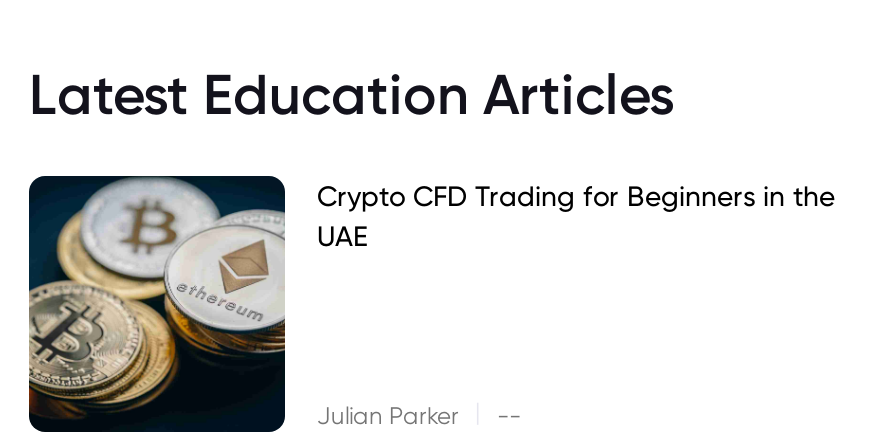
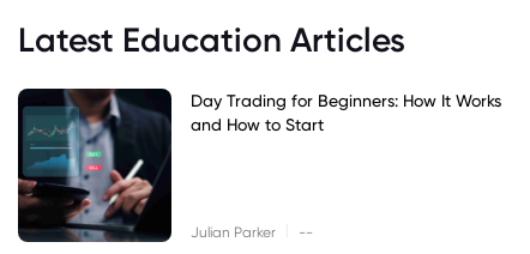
- [image]
- Crypto CFD Trading for Beginners in the
- UAE
+ [image]
+ Day Trading for Beginners: How It Works
+ and How to Start
